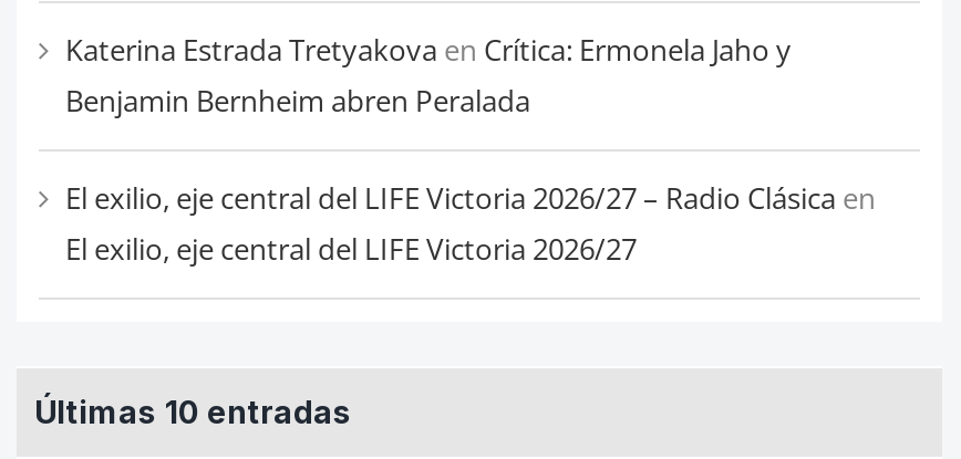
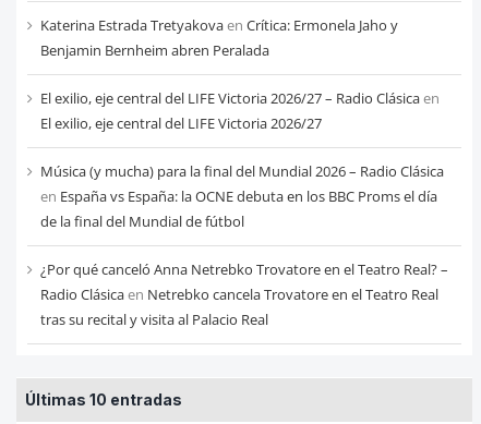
+ Música (y mucha) para la final del Mundial 2026 – Radio Clásica
+ en España vs España: la OCNE debuta en los BBC Proms el día
+ de la final del Mundial de fútbol
+ ¿Por qué canceló Anna Netrebko Trovatore en el Teatro Real? –
+ Radio Clásica en Netrebko cancela Trovatore en el Teatro Real
+ tras su recital y visita al Palacio Real
